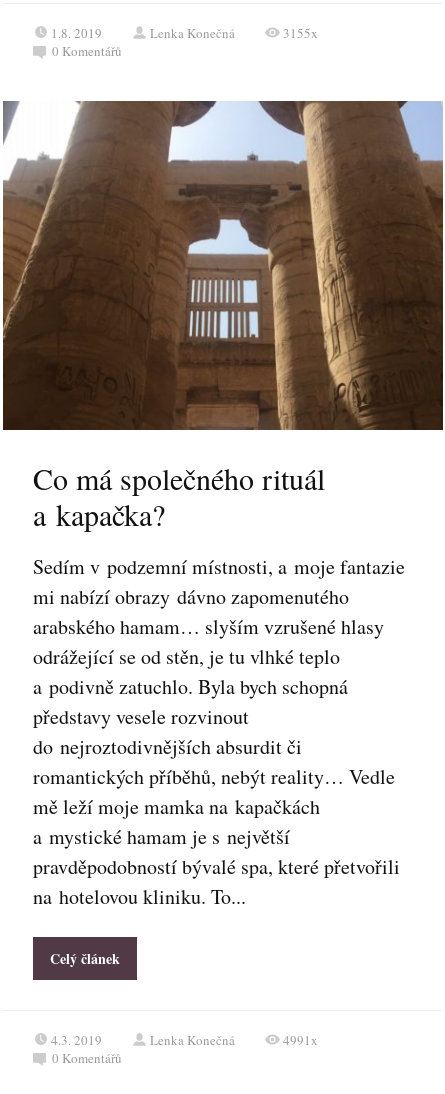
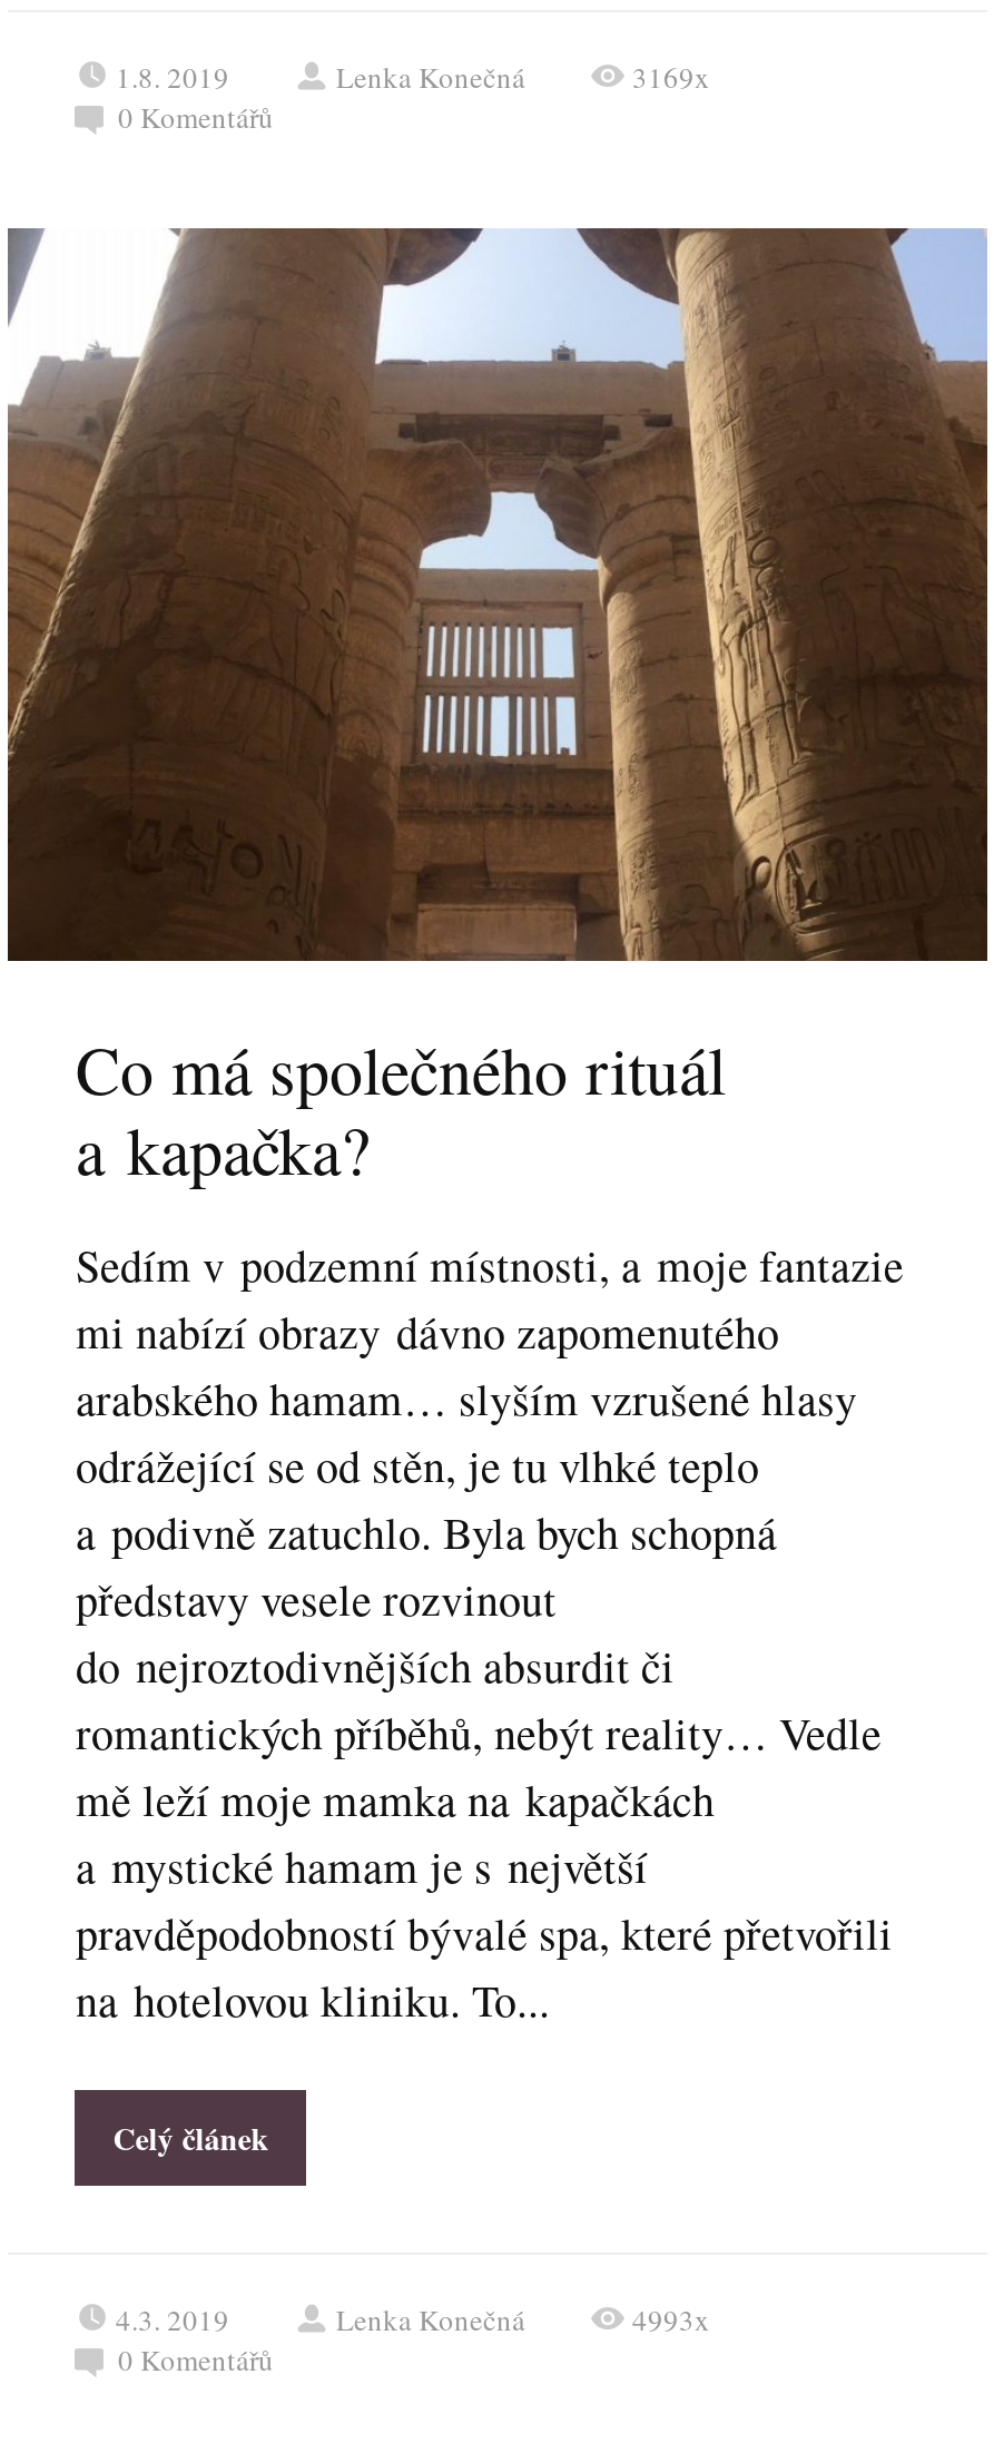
- 3155x
+ 3169x

- 4991x
+ 4993x
